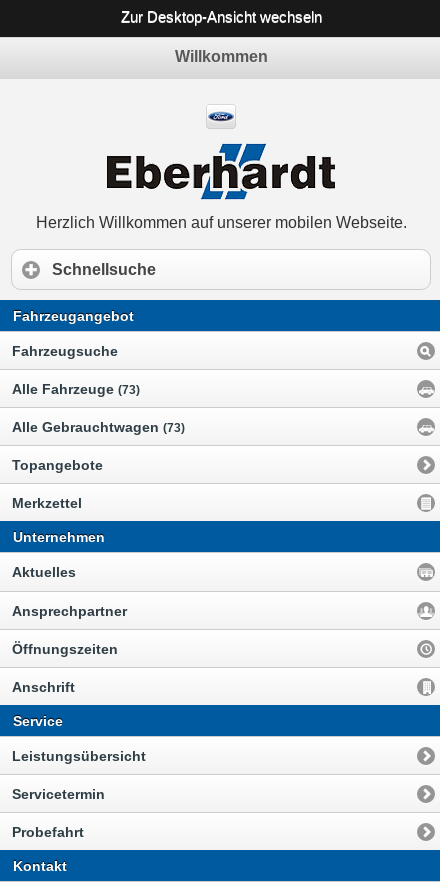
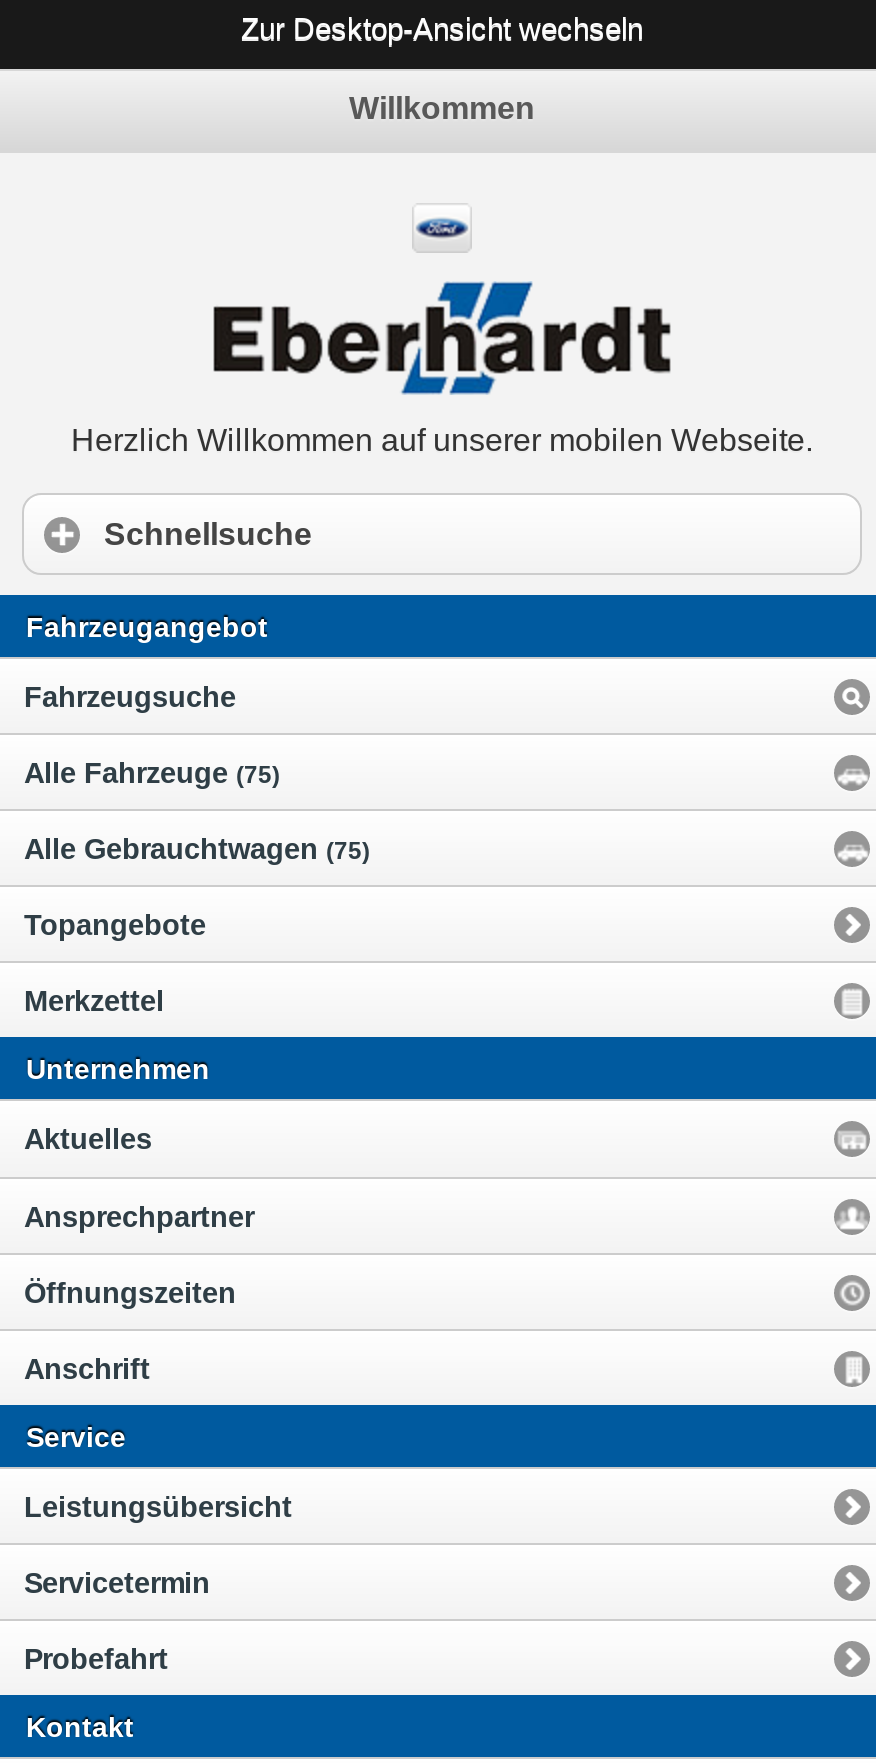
- Alle Fahrzeuge (73)
+ Alle Fahrzeuge (75)

- Alle Gebrauchtwagen (73)
+ Alle Gebrauchtwagen (75)
